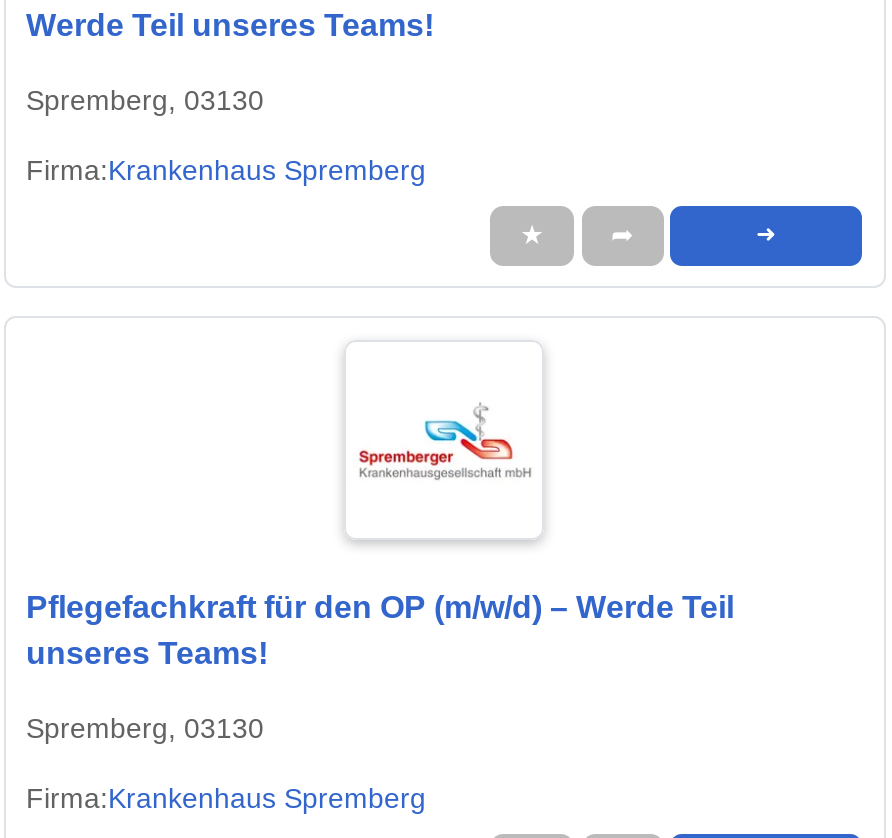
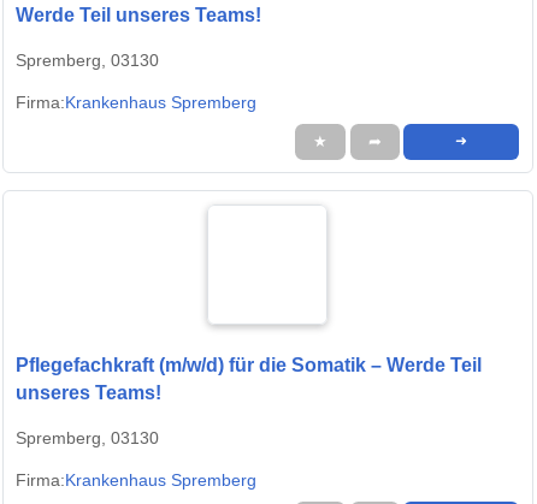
- [image]

- Pflegefachkraft für den OP (m/w/d) – Werde Teil
+ Pflegefachkraft (m/w/d) für die Somatik – Werde Teil
